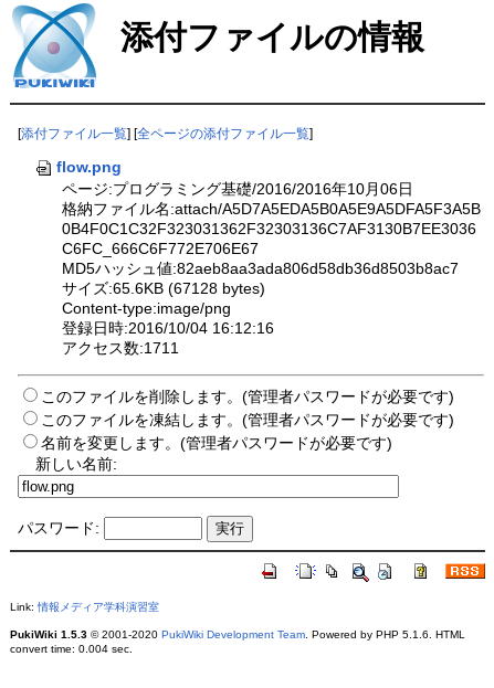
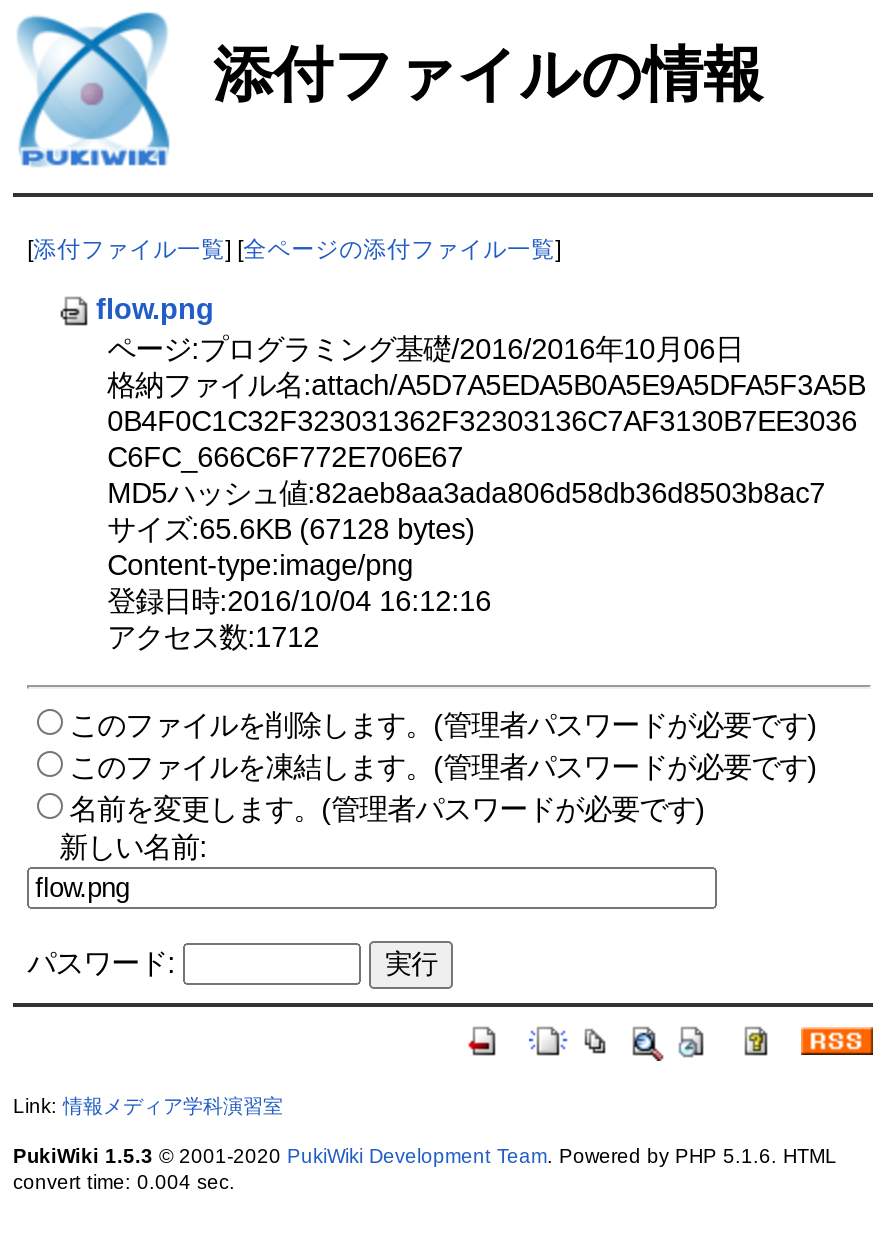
- アクセス数:1711
+ アクセス数:1712
